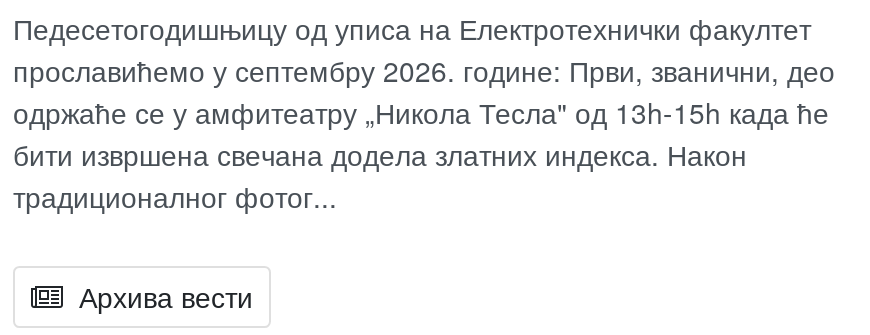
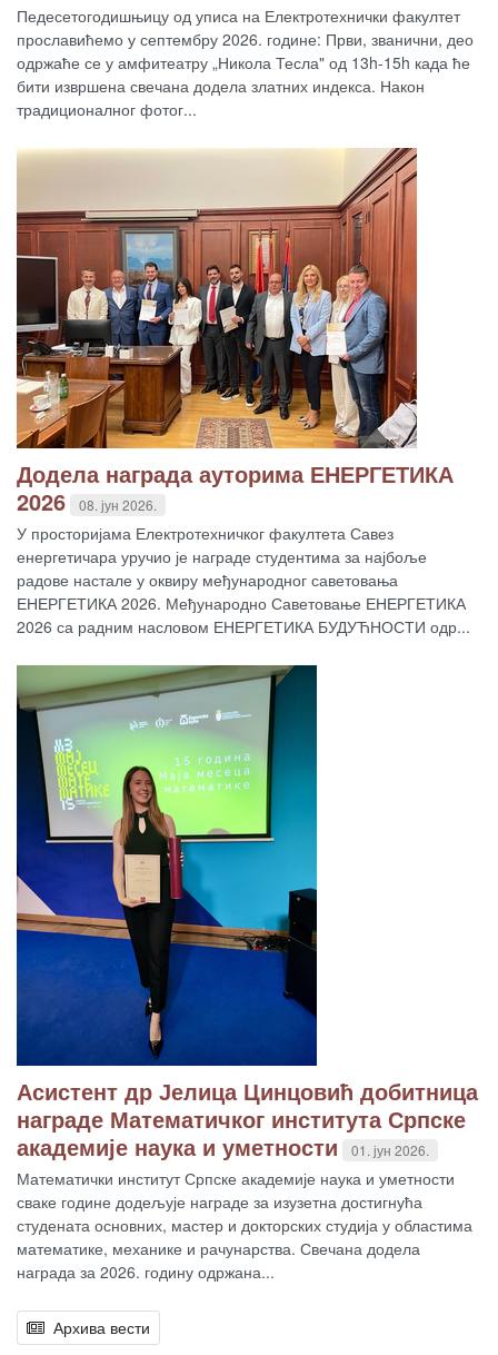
+ [image]
+ Додела награда ауторима ЕНЕРГЕТИКА
+ 2026
+ 08. јун 2026.
+ У просторијама Електротехничког факултета Савез
+ енергетичара уручио је награде студентима за најбоље
+ радове настале у оквиру међународног саветовања
+ ЕНЕРГЕТИКА 2026. Међународно Саветовање ЕНЕРГЕТИКА
+ 2026 са радним насловом ЕНЕРГЕТИКА БУДУЋНОСТИ одр...

+ [image]
+ Асистент др Јелица Цинцовић добитница
+ награде Математичког института Српске
+ академије наука и уметности
+ 01. јун 2026.
+ Математички институт Српске академије наука и уметности
+ сваке године додељује награде за изузетна достигнућа
+ студената основних, мастер и докторских студија у областима
+ математике, механике и рачунарства. Свечана додела
+ награда за 2026. годину одржана...
